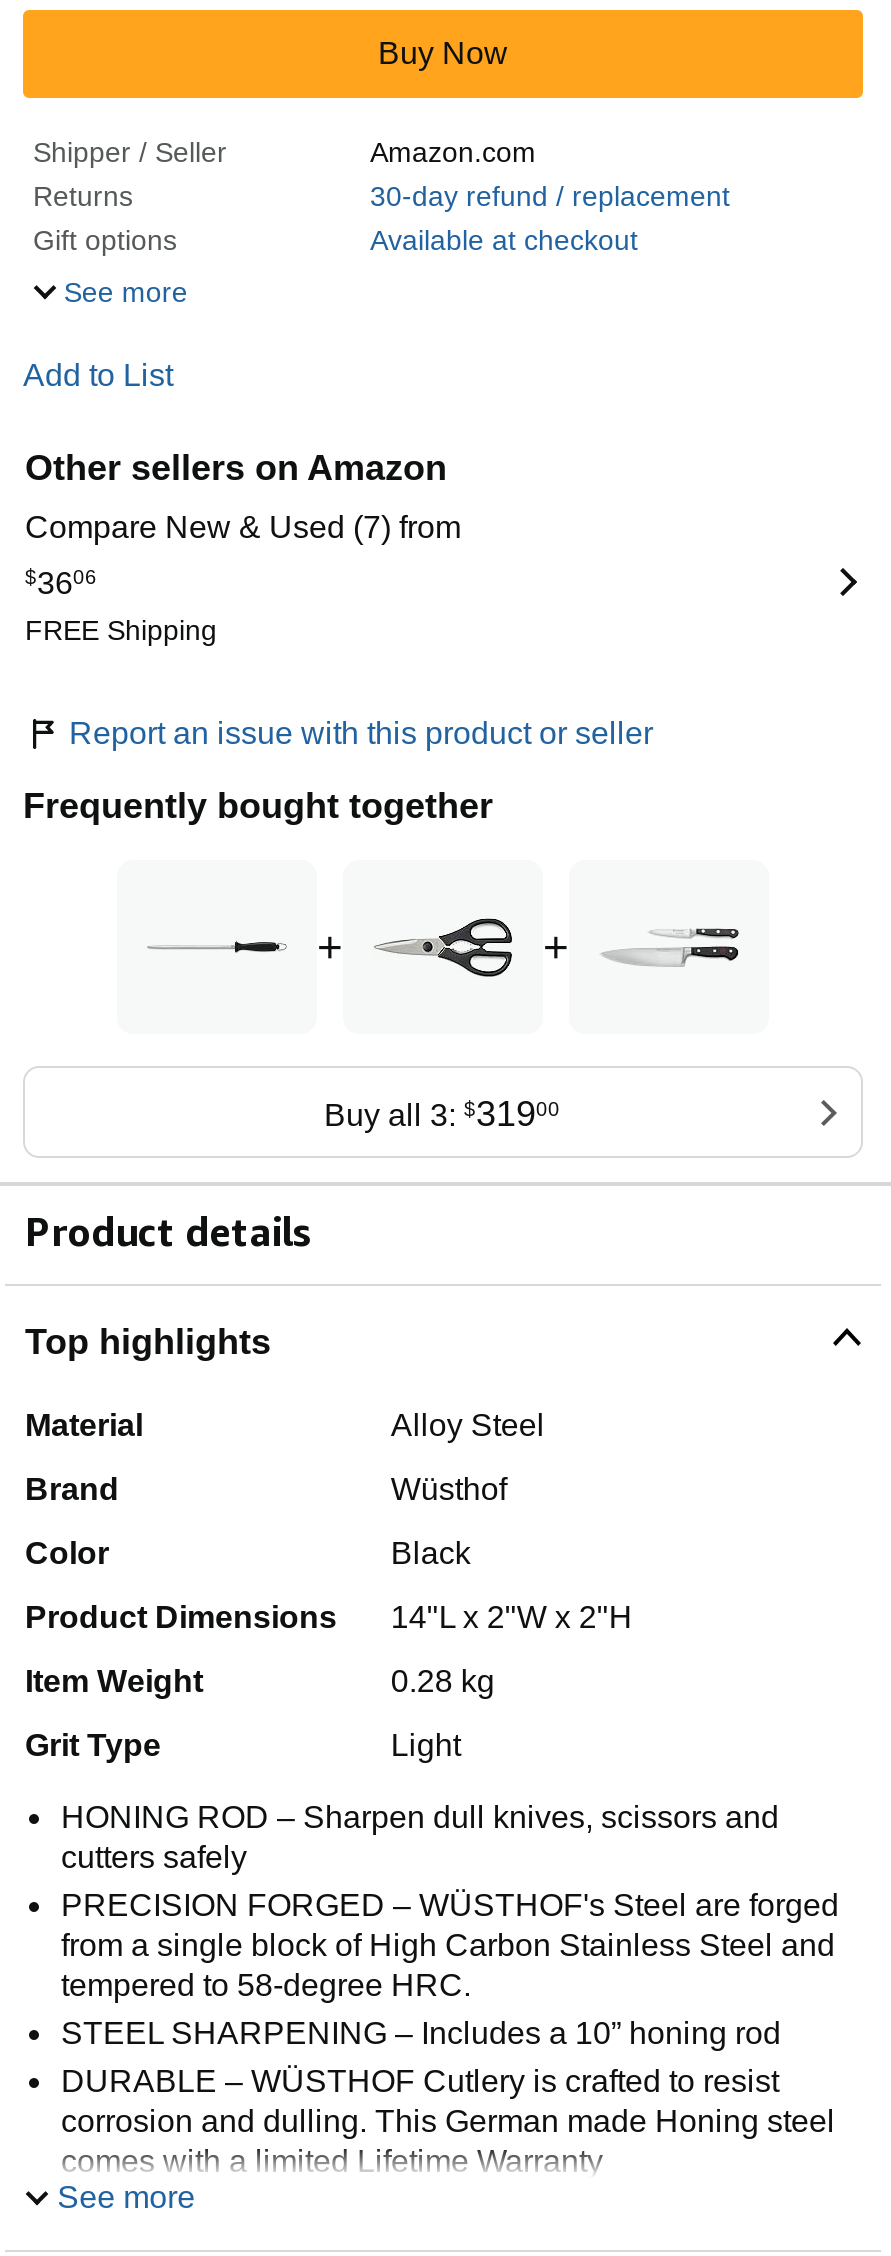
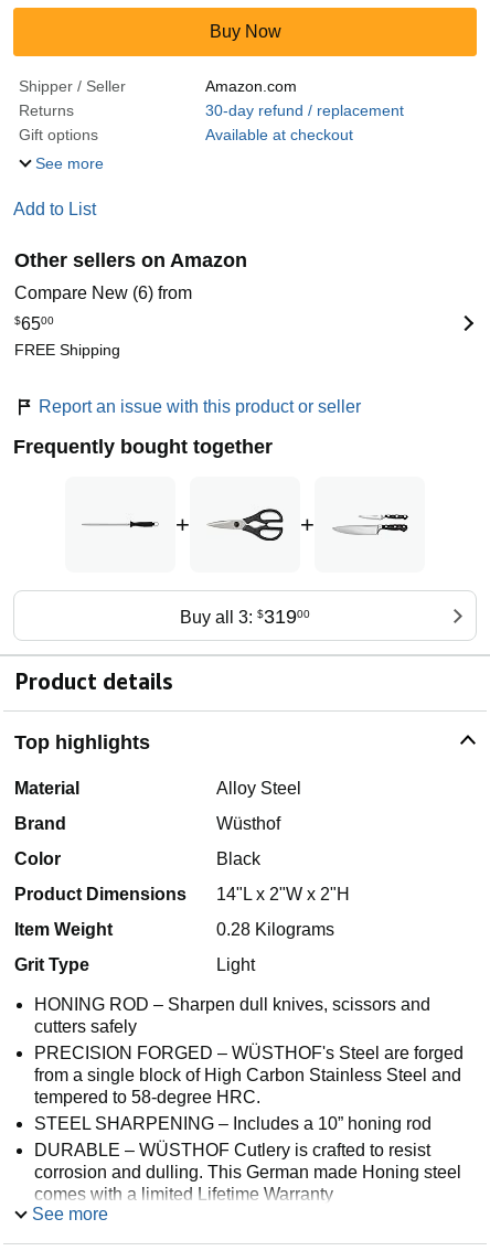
- Compare New & Used (7) from
+ Compare New (6) from

- $3606
+ $6500

- 0.28 kg
+ 0.28 Kilograms
